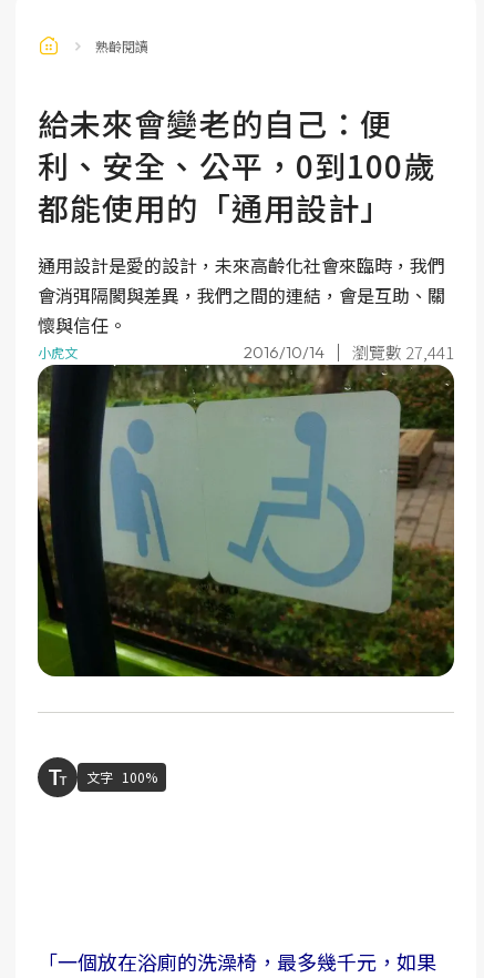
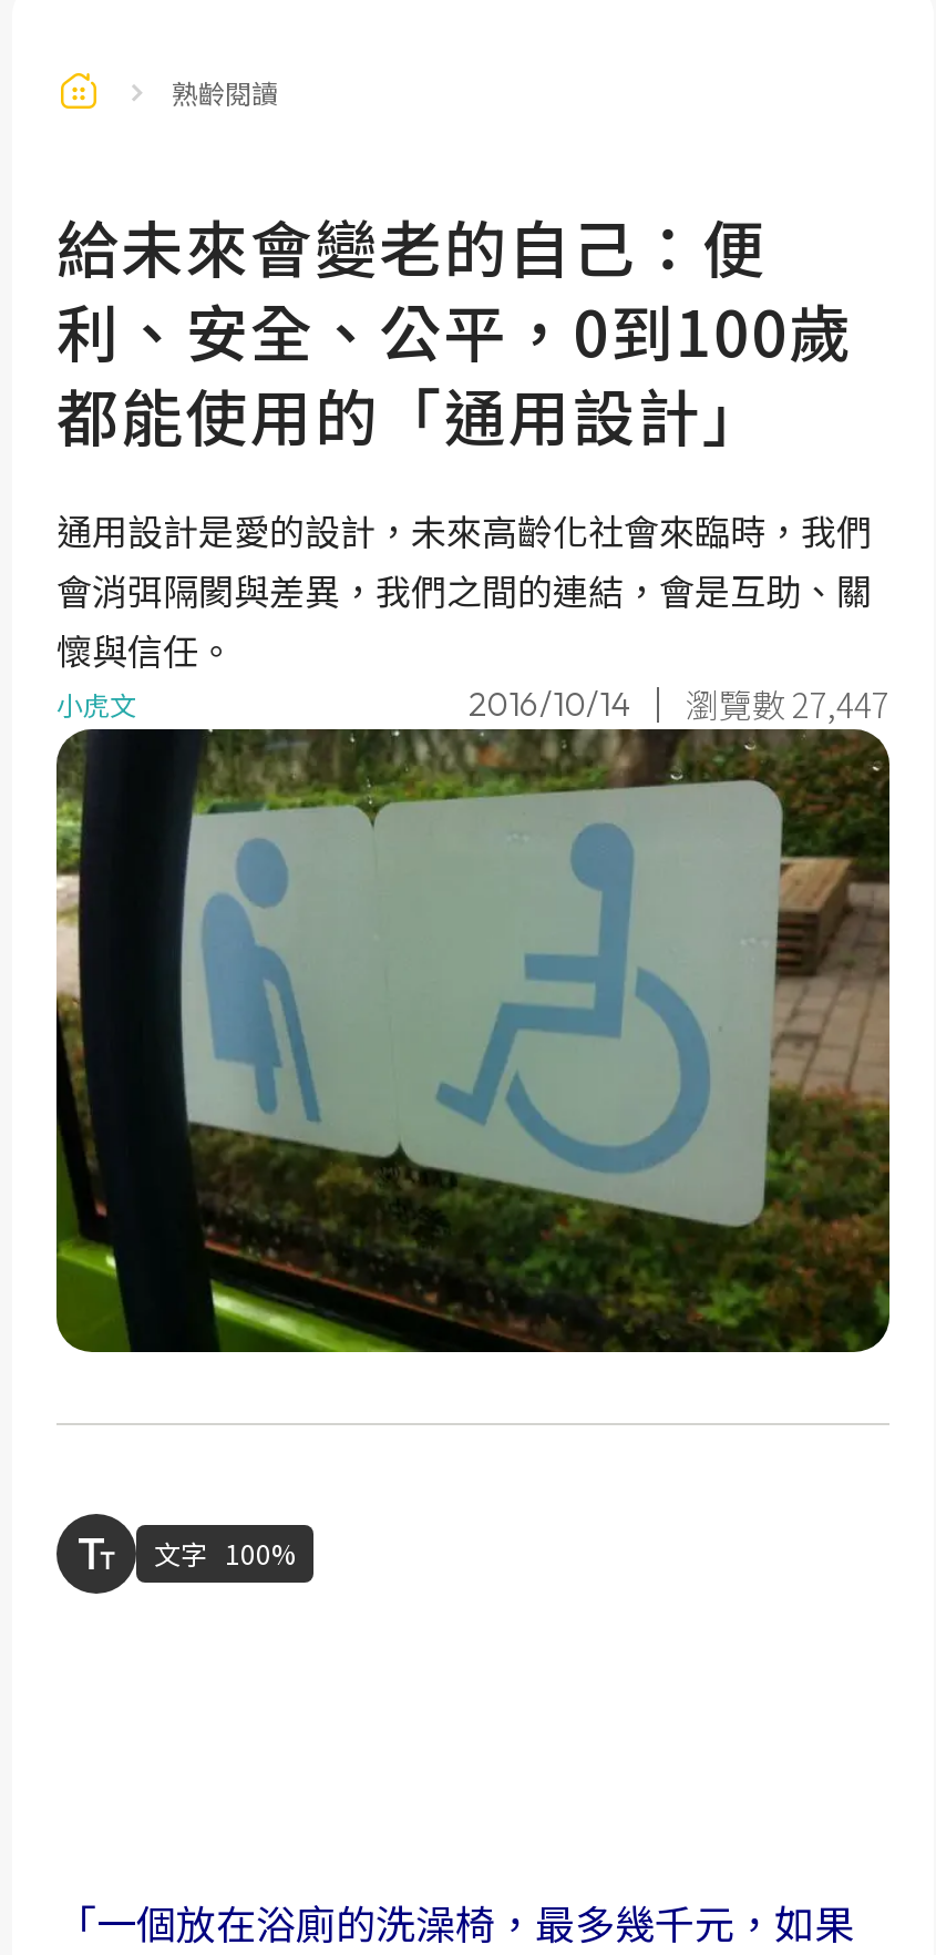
- 2016/10/14 瀏覽數 27,441
+ 2016/10/14 瀏覽數 27,447
